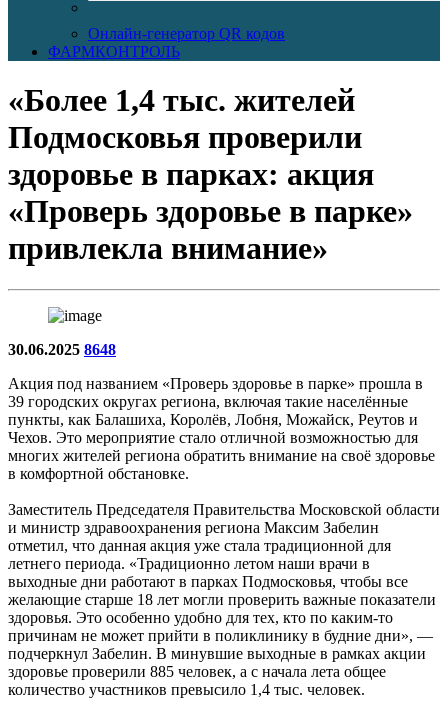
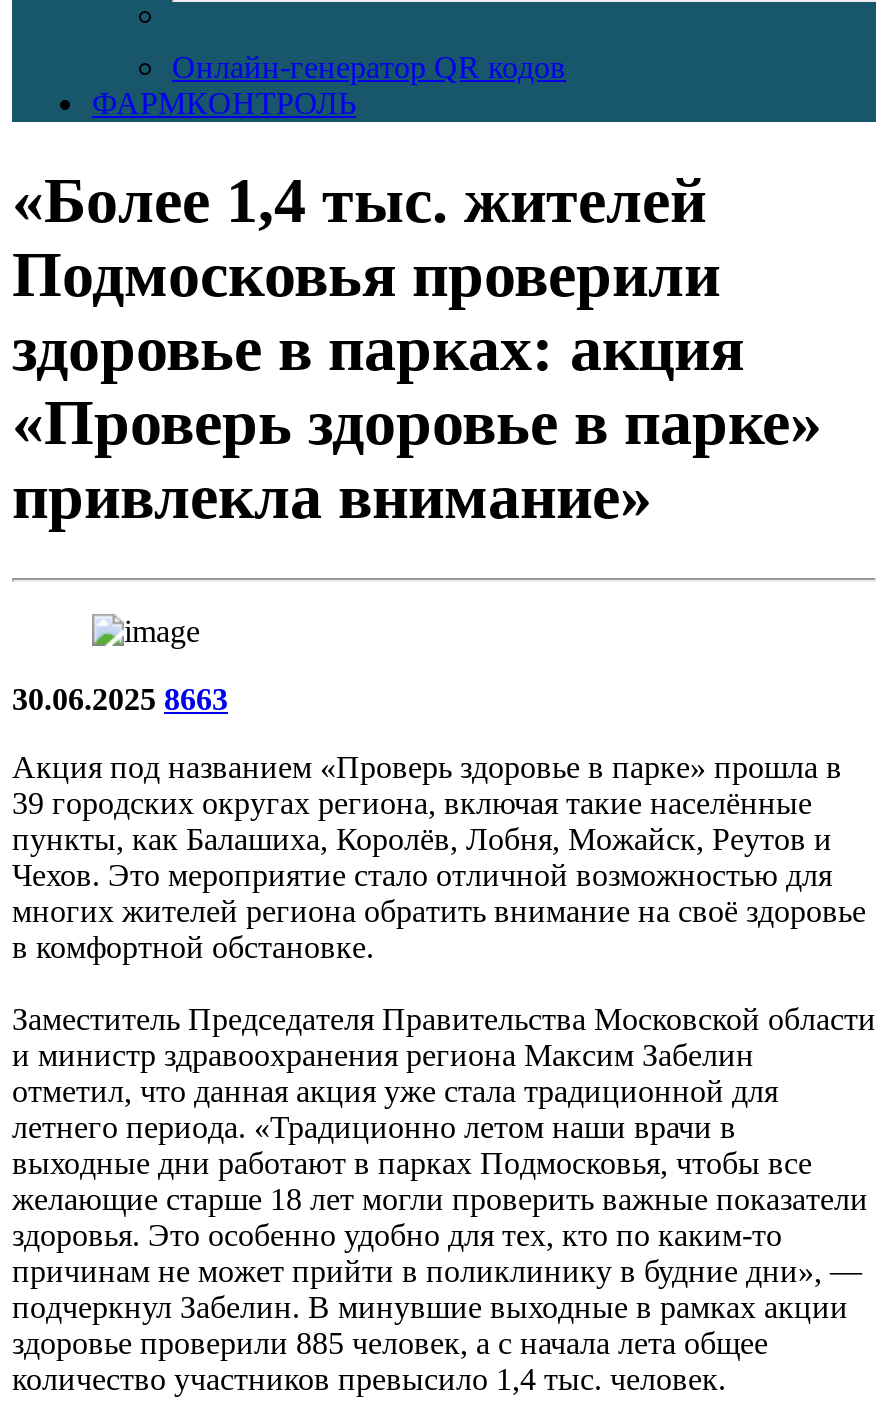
- 30.06.2025 8648
+ 30.06.2025 8663
